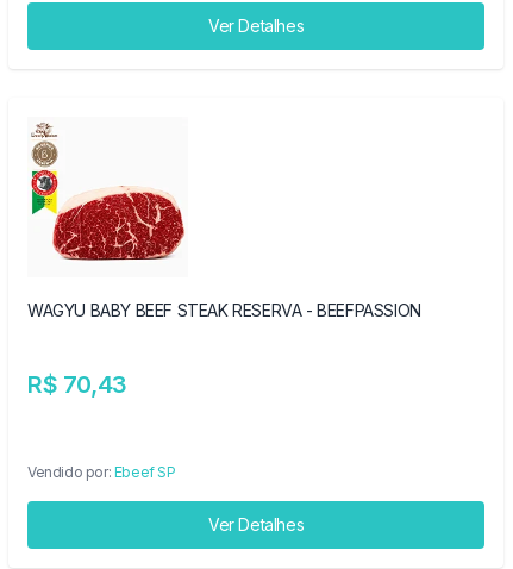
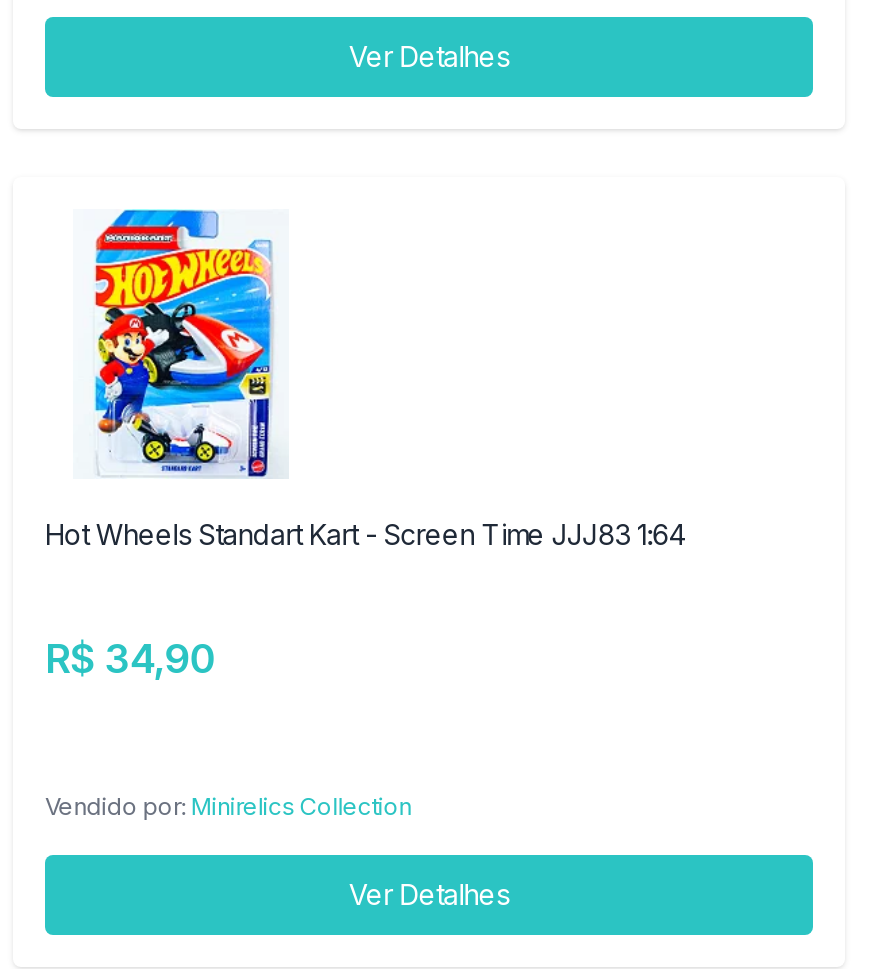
- [image]
- WAGYU BABY BEEF STEAK RESERVA - BEEFPASSION
+ [image]
+ Hot Wheels Standart Kart - Screen Time JJJ83 1:64

- R$ 70,43
+ R$ 34,90

- Vendido por: Ebeef SP
+ Vendido por: Minirelics Collection
